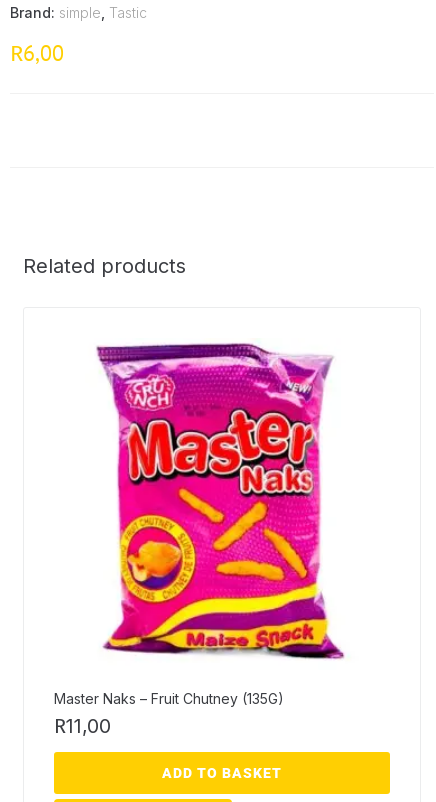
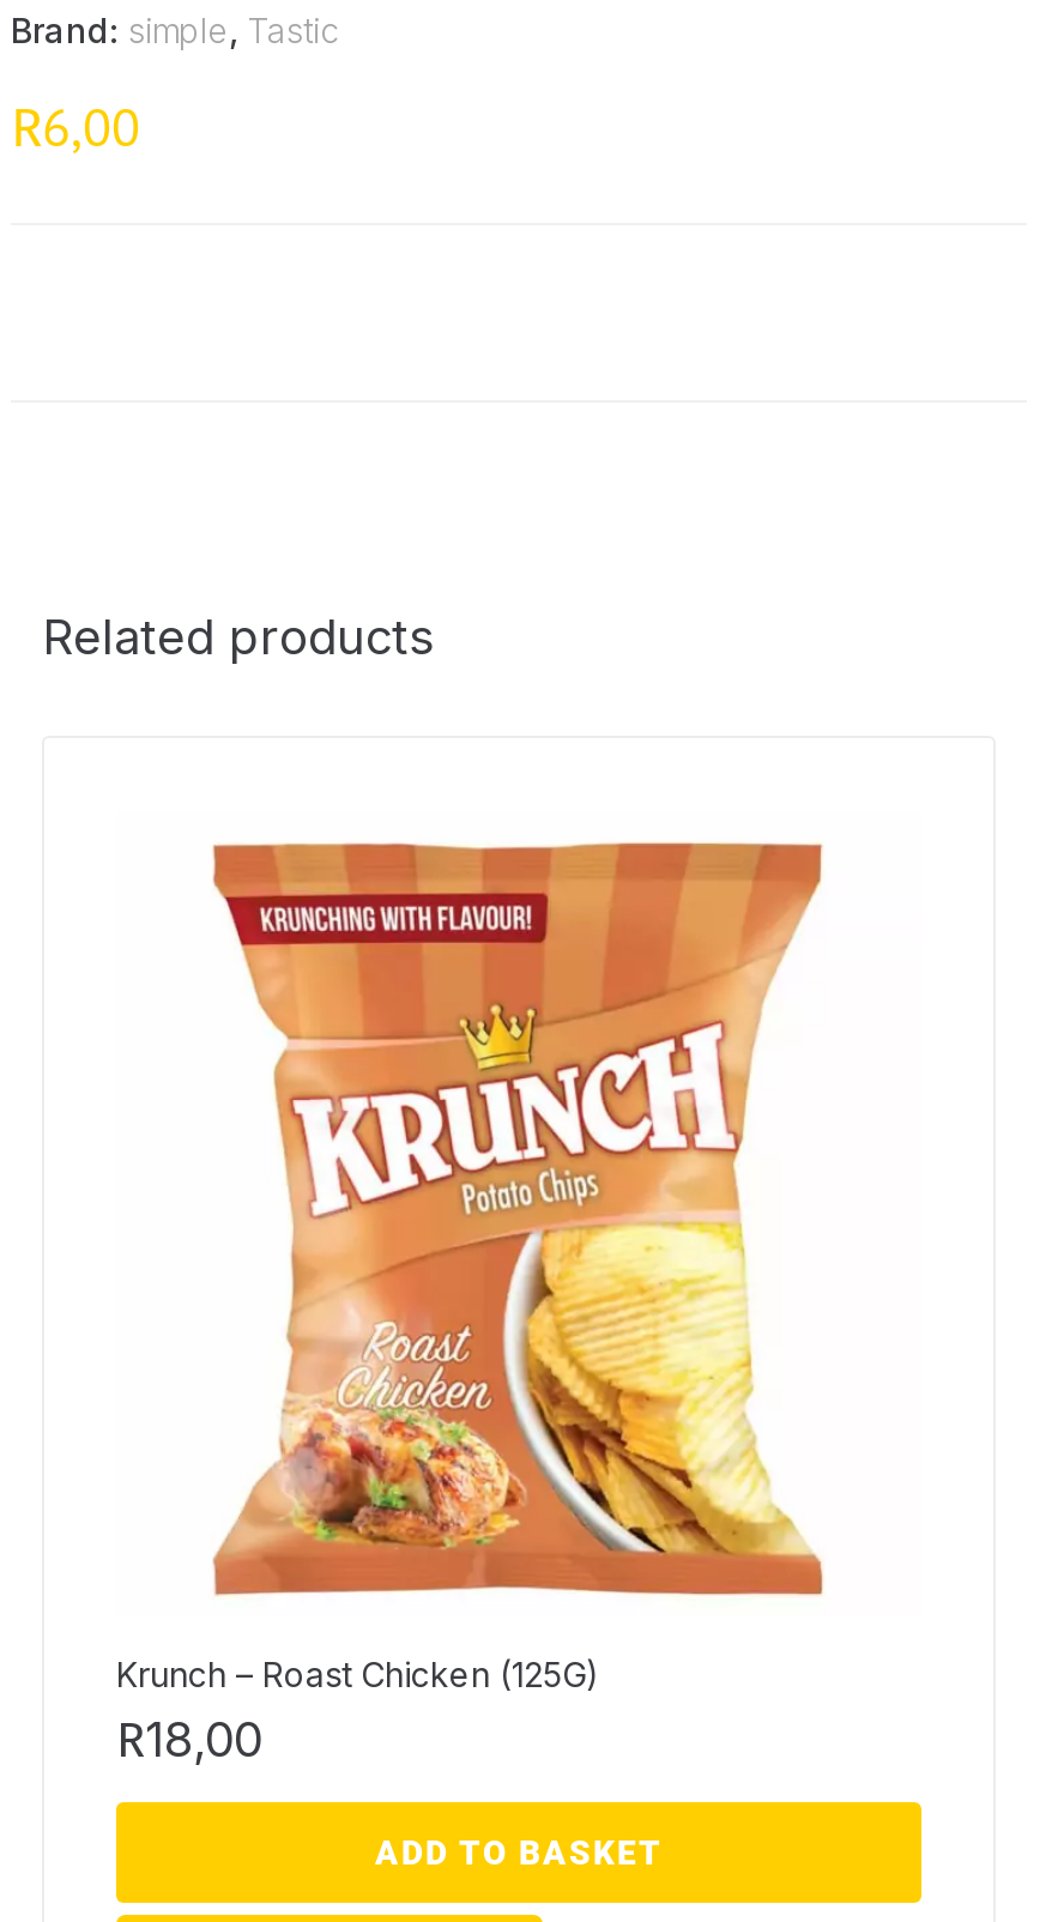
- [image]
- Master Naks – Fruit Chutney (135G)
- R11,00
+ [image]
+ Krunch – Roast Chicken (125G)
+ R18,00
